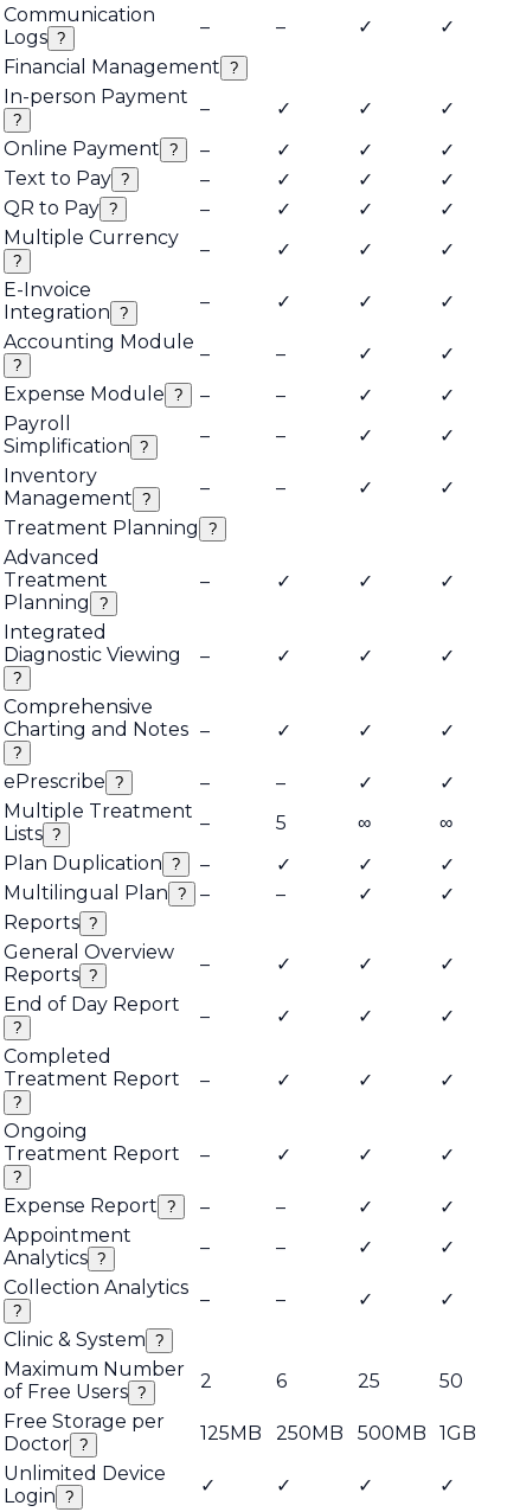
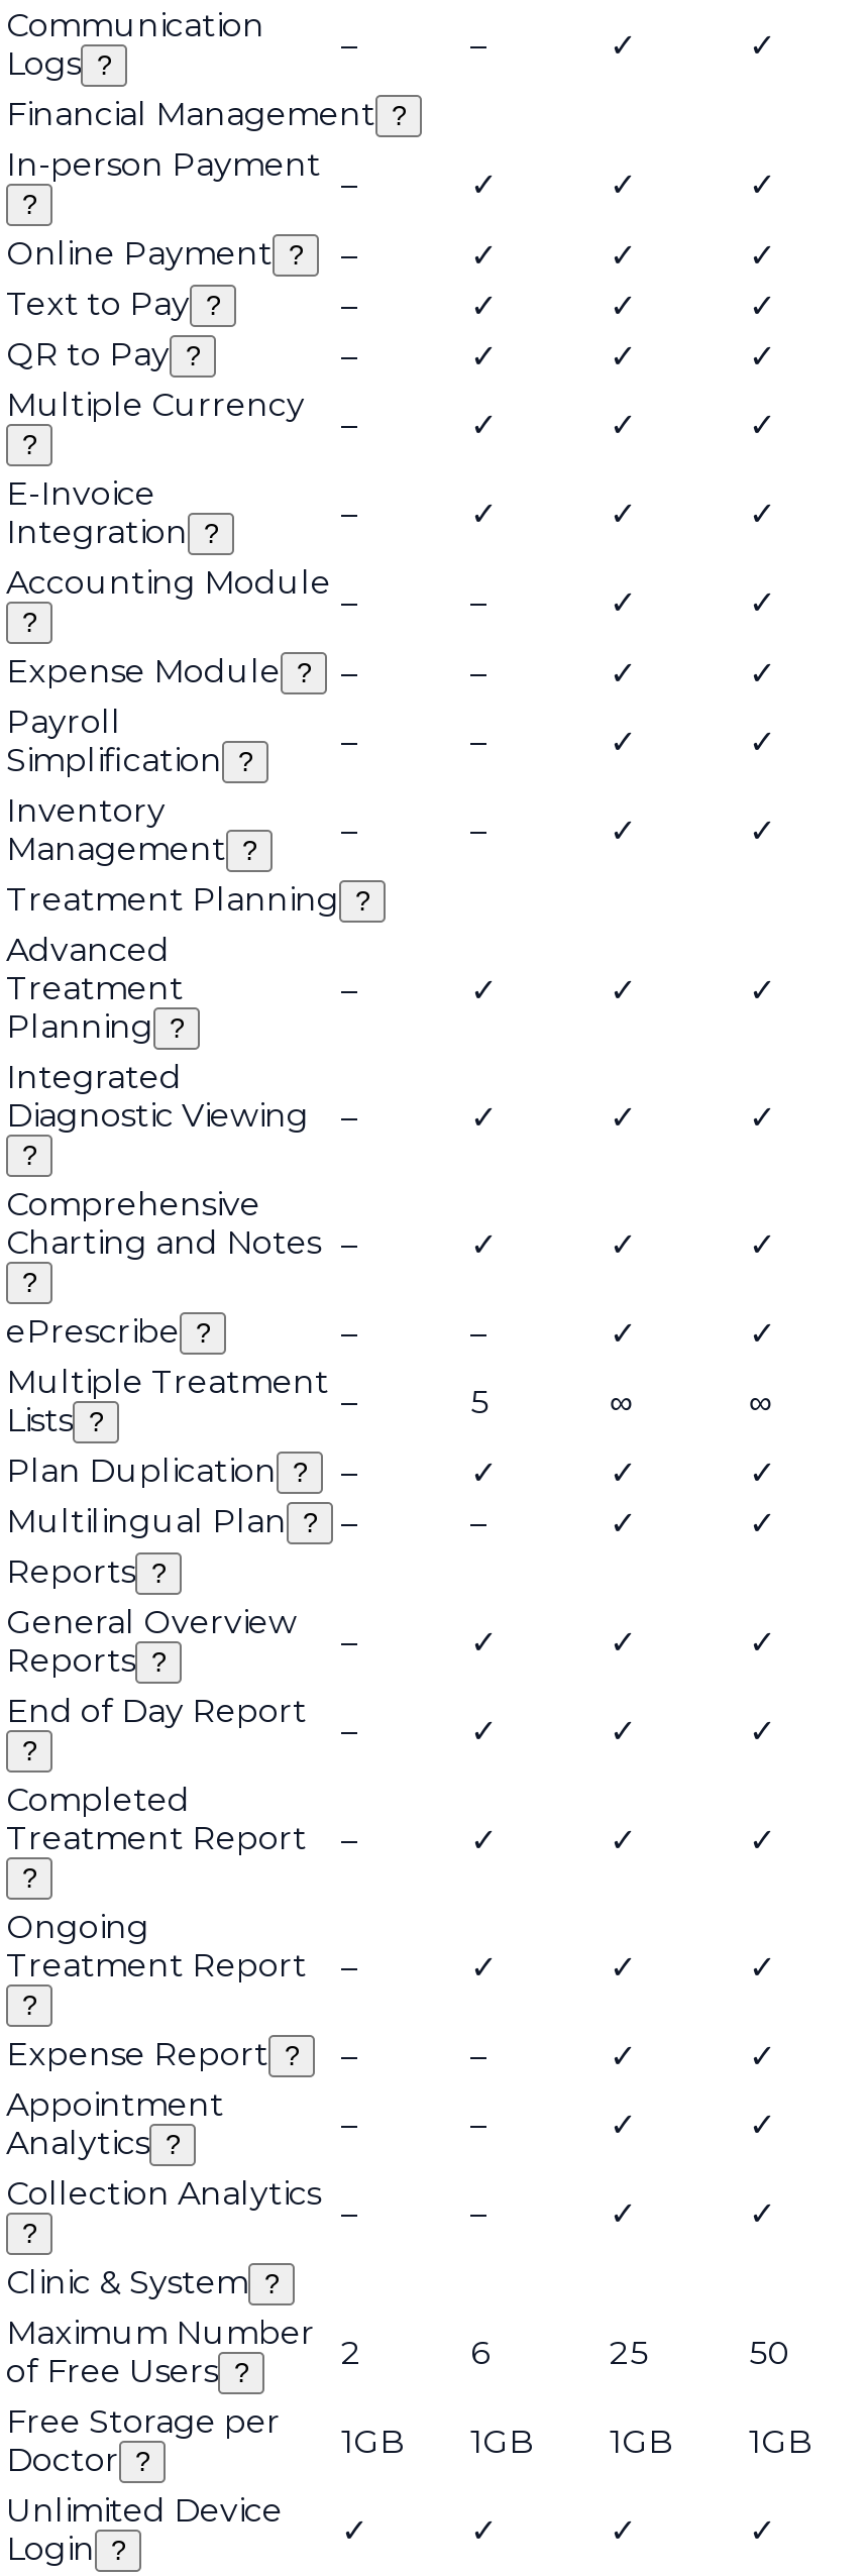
- 125MB
- 250MB
- 500MB 1GB
+ 1GB
+ 1GB
+ 1GB
+ 1GB
